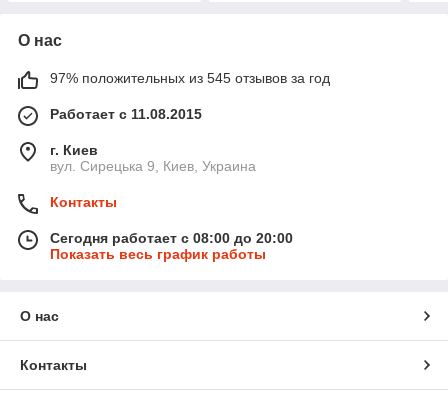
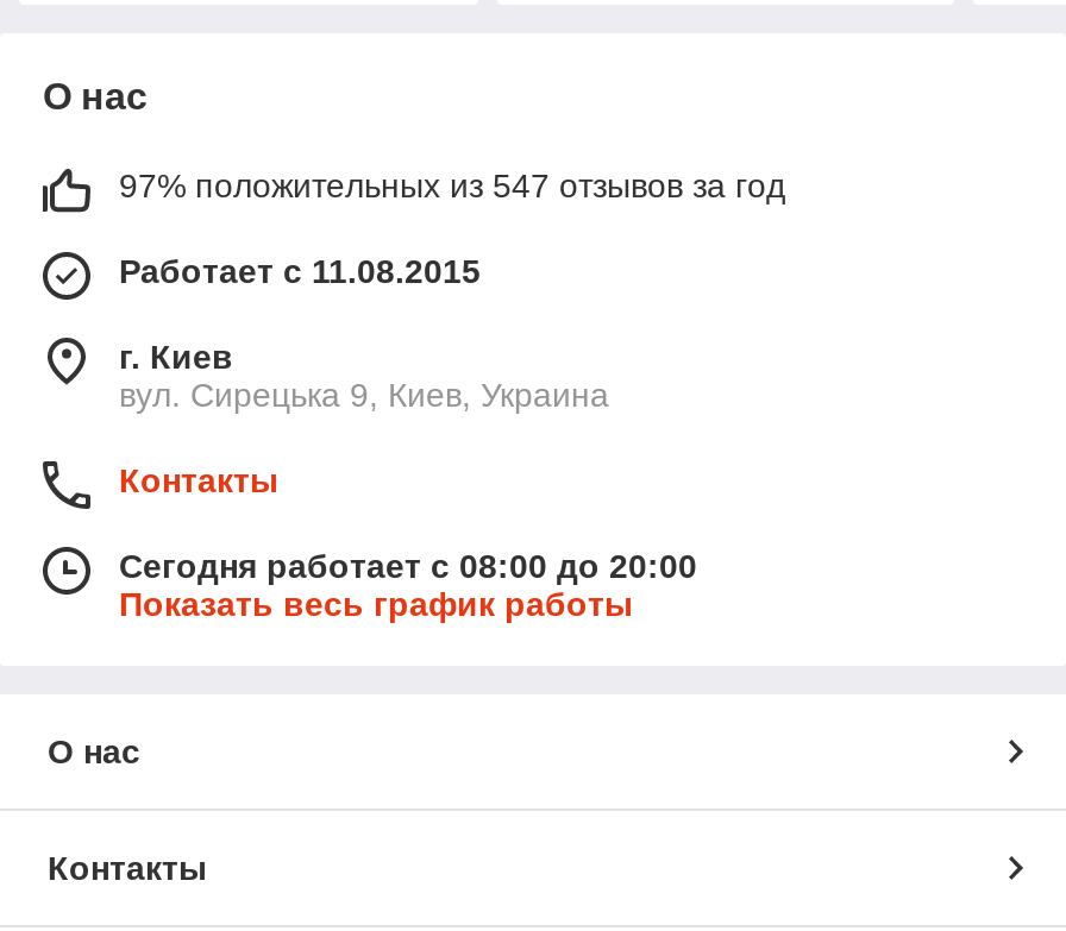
- 97% положительных из 545 отзывов за год
+ 97% положительных из 547 отзывов за год
